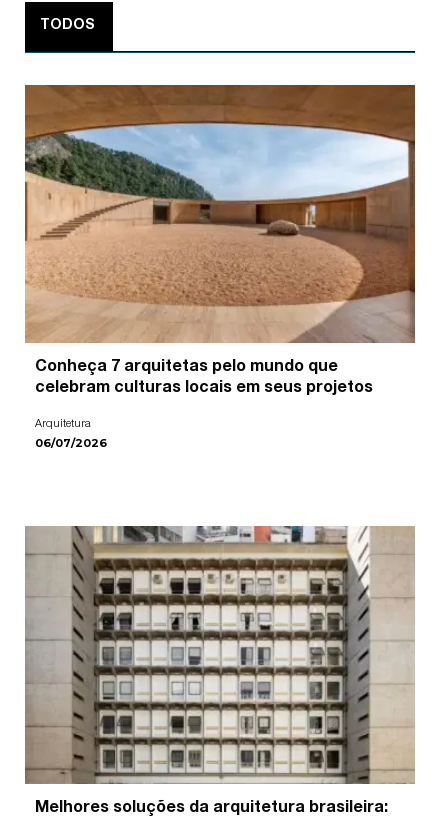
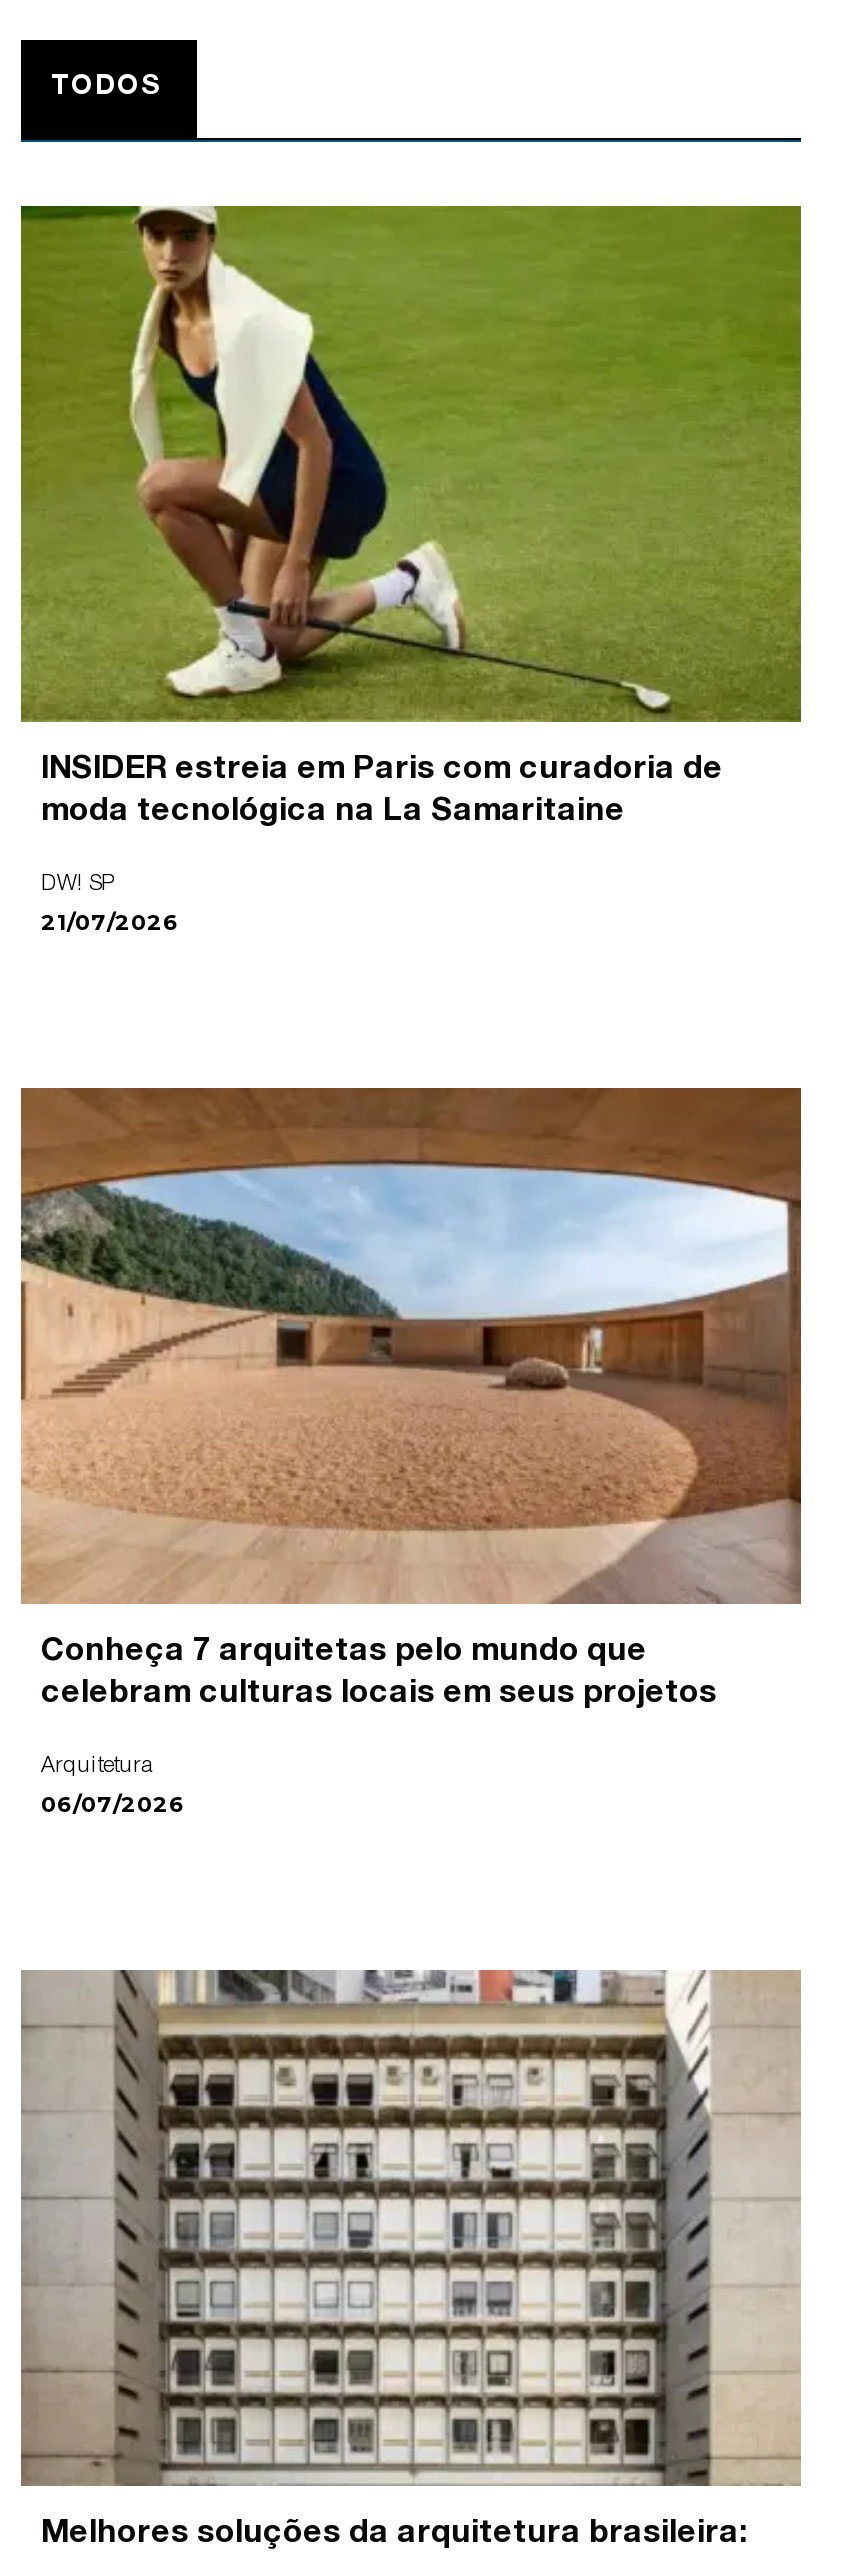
+ [image]
+ INSIDER estreia em Paris com curadoria de
+ moda tecnológica na La Samaritaine
+ DW! SP
+ 21/07/2026
